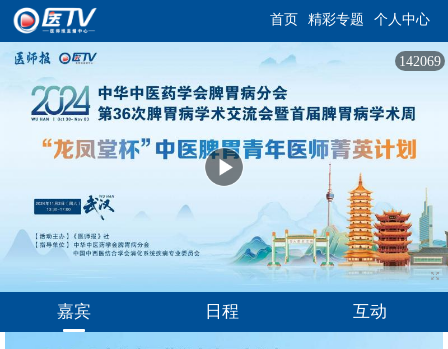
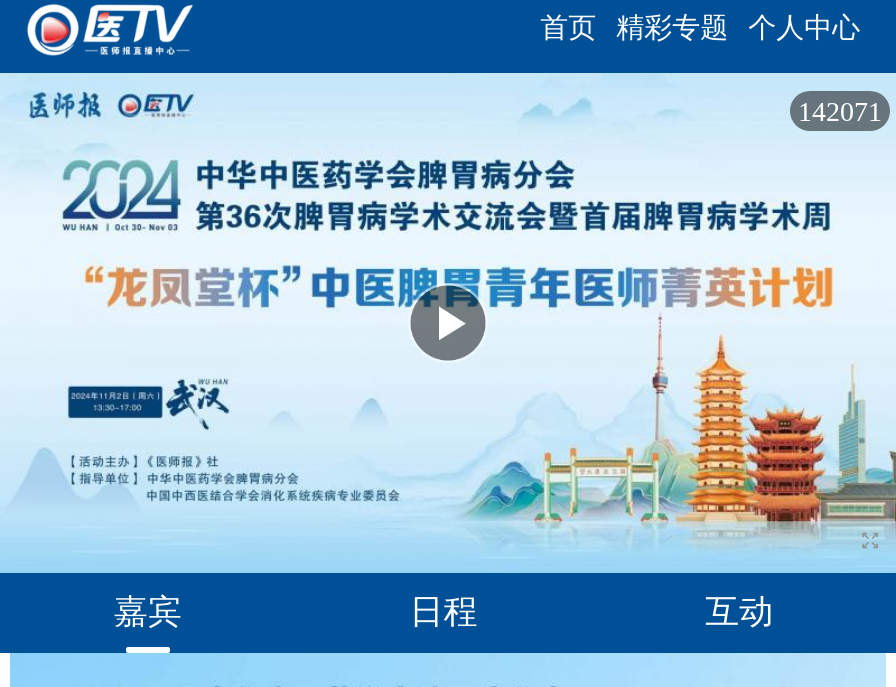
- 142069
+ 142071
